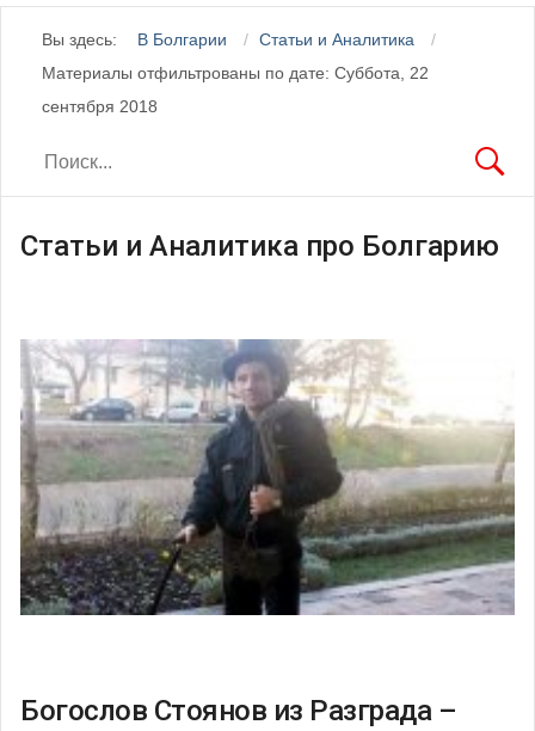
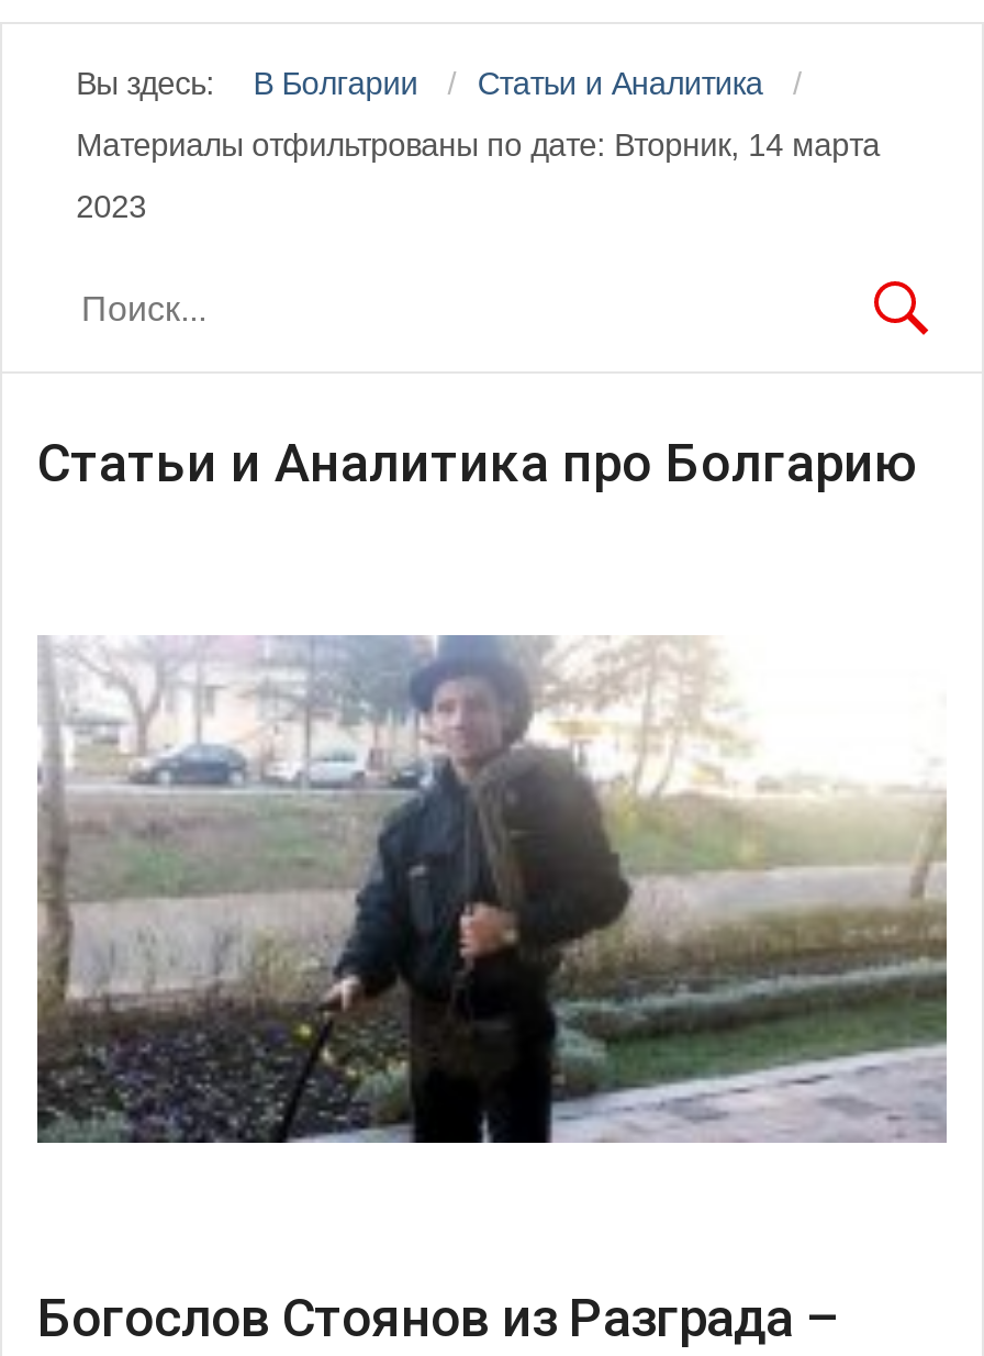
- Материалы отфильтрованы по дате: Суббота, 22
+ Материалы отфильтрованы по дате: Вторник, 14 марта

- сентября 2018
+ 2023
